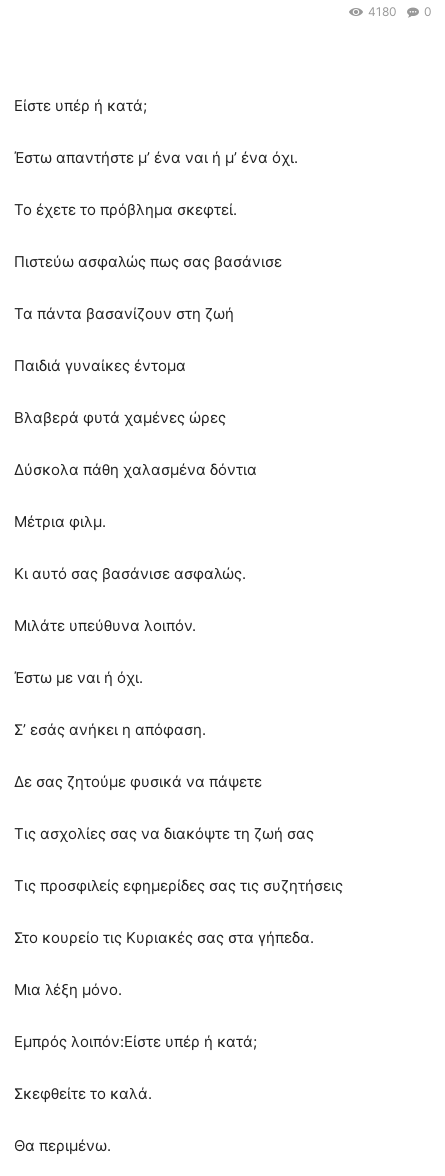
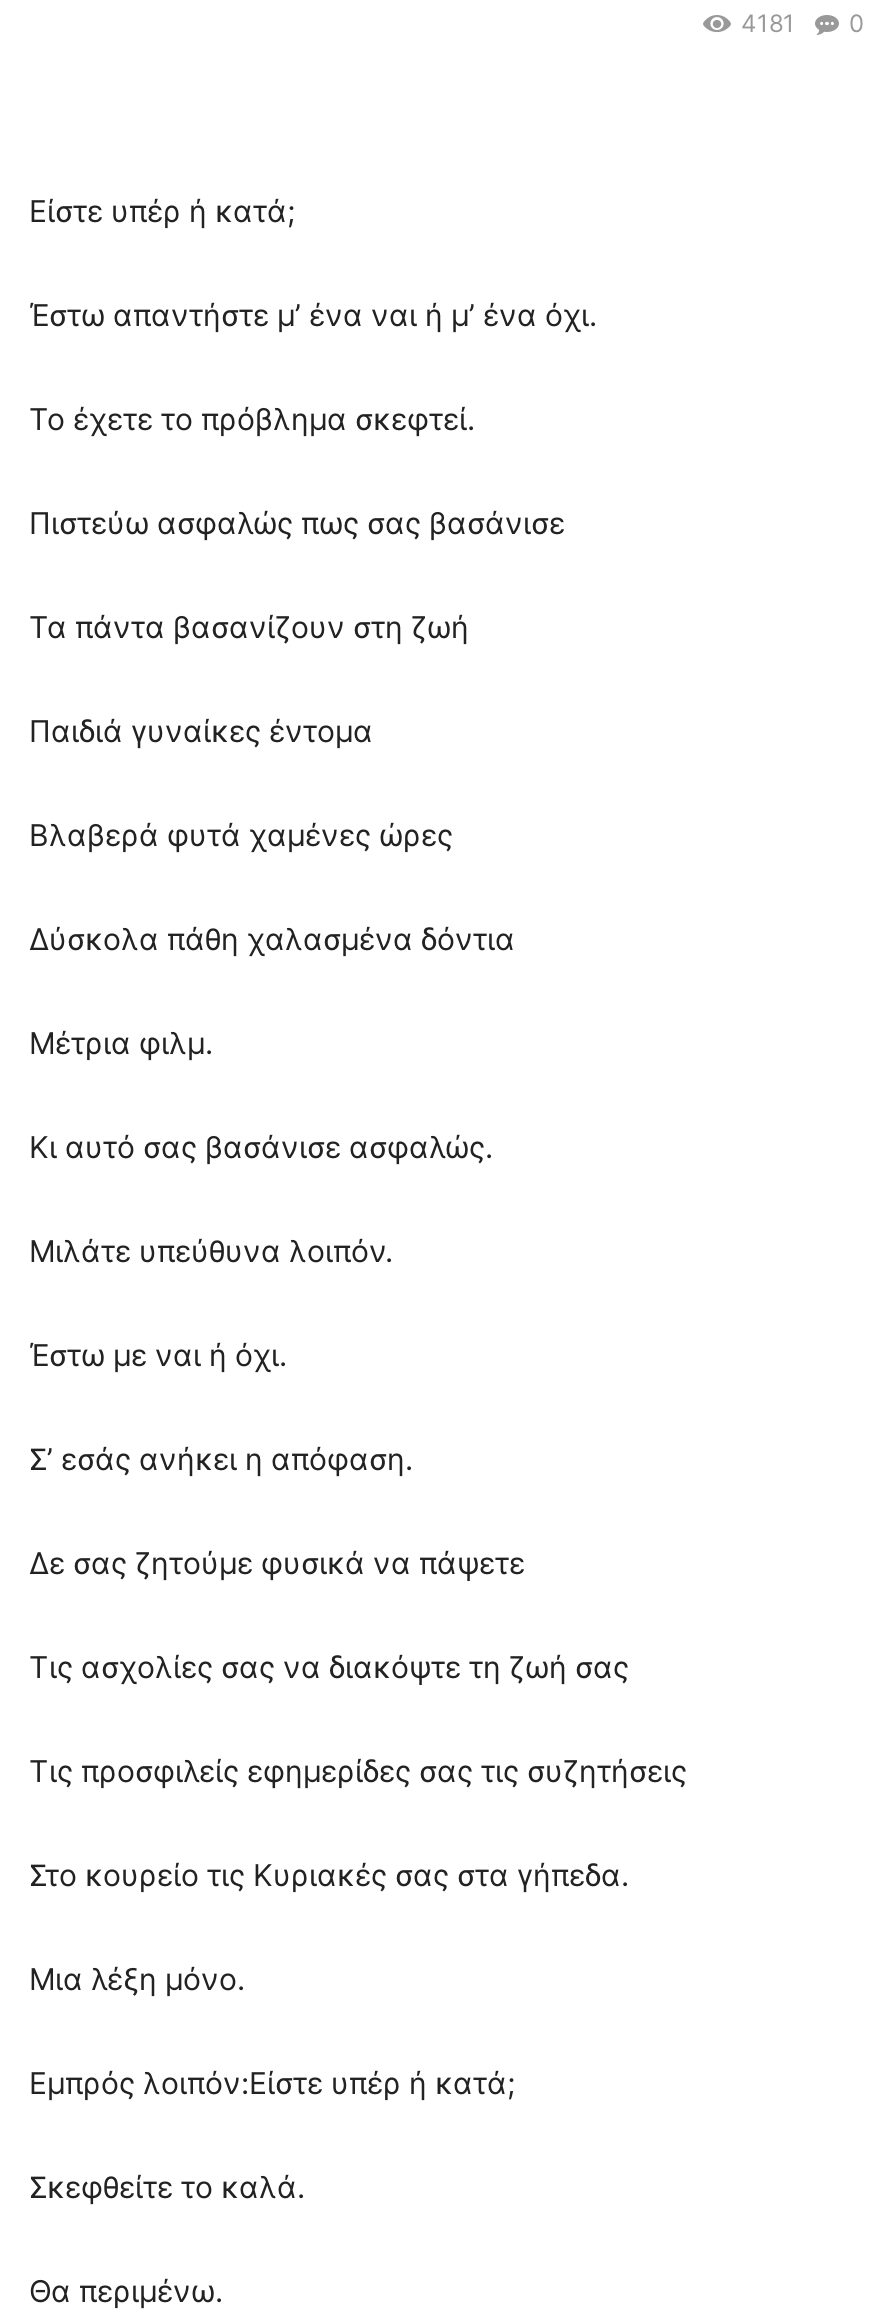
- 4180 0
+ 4181 0
